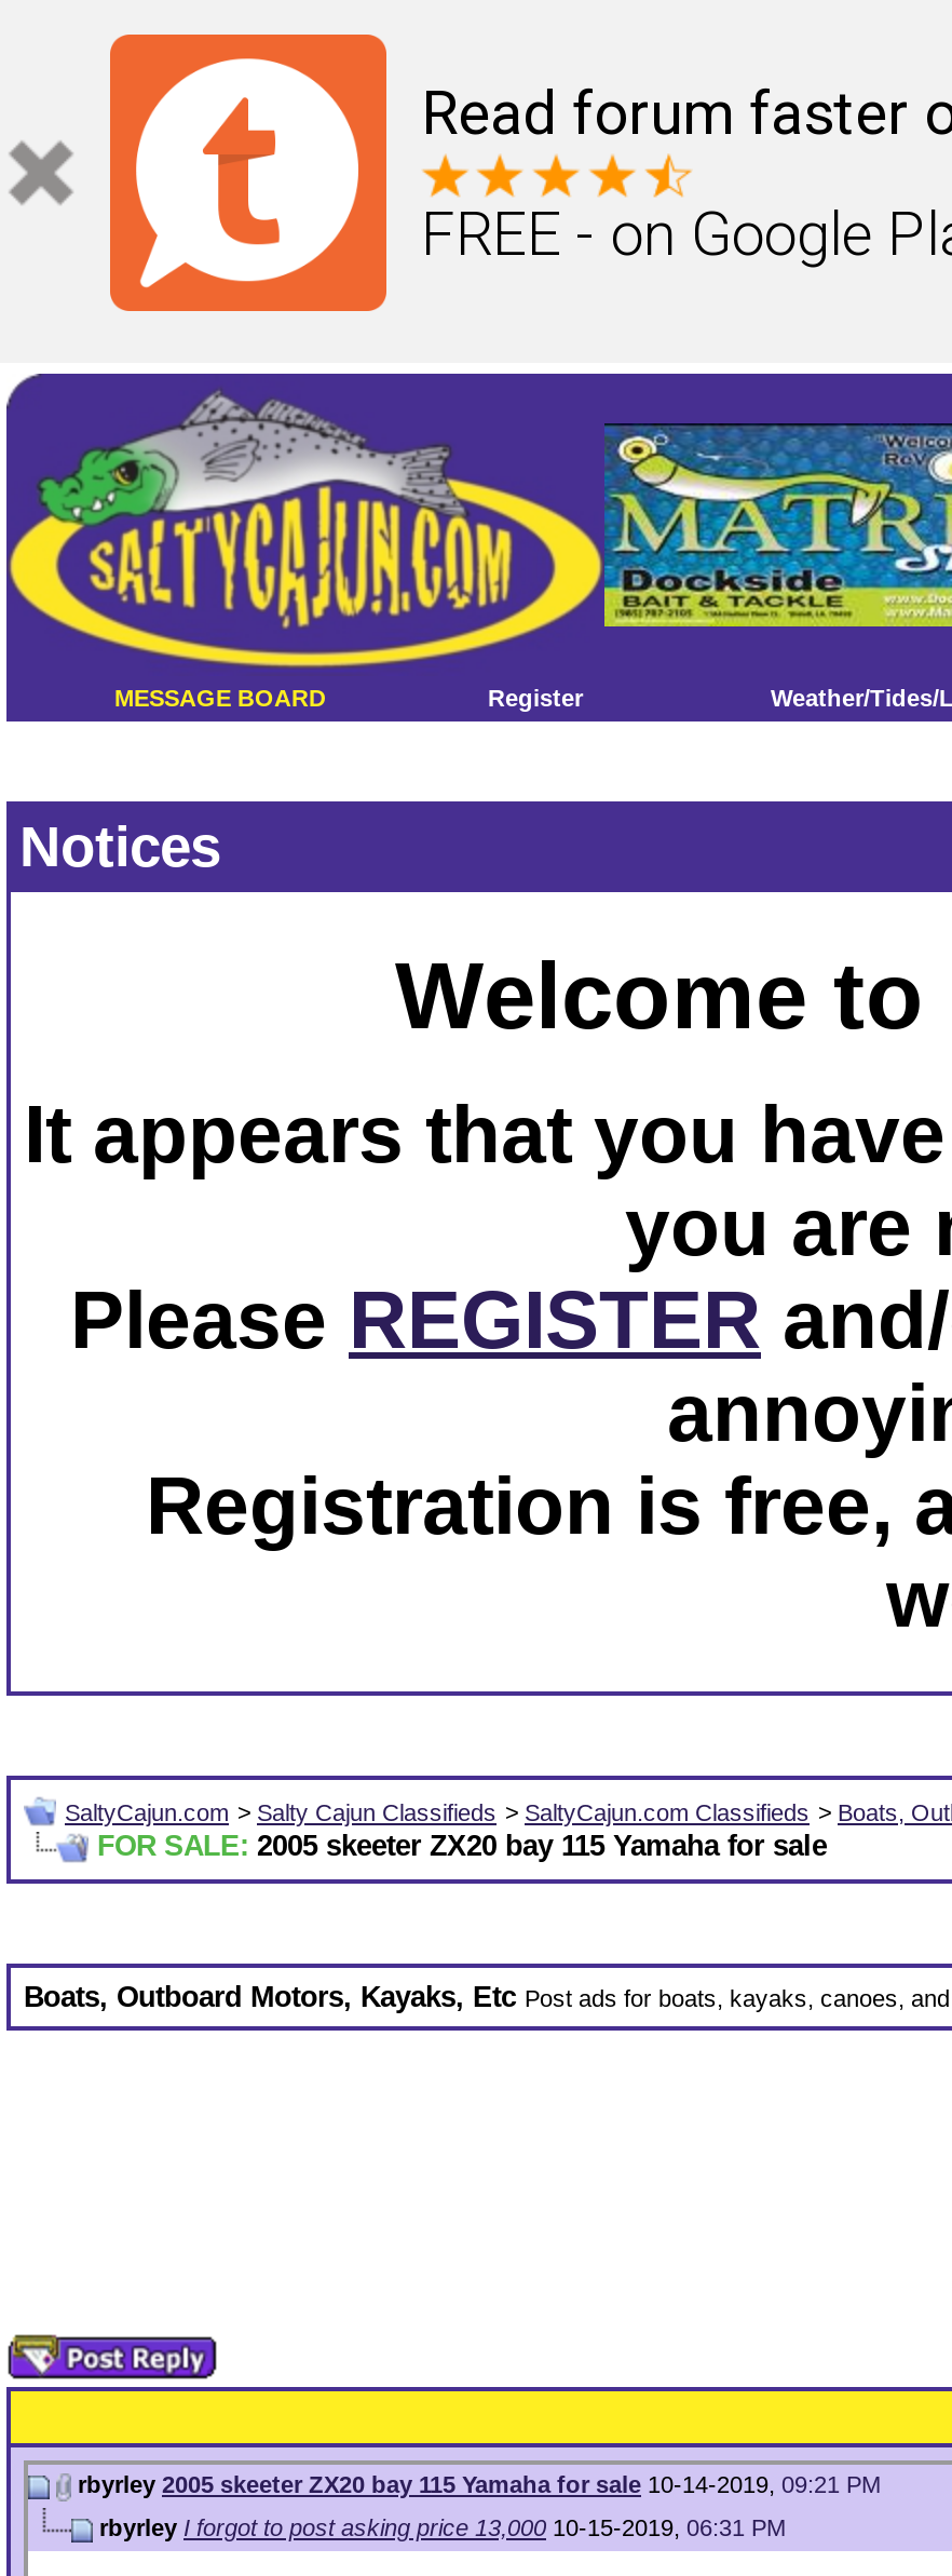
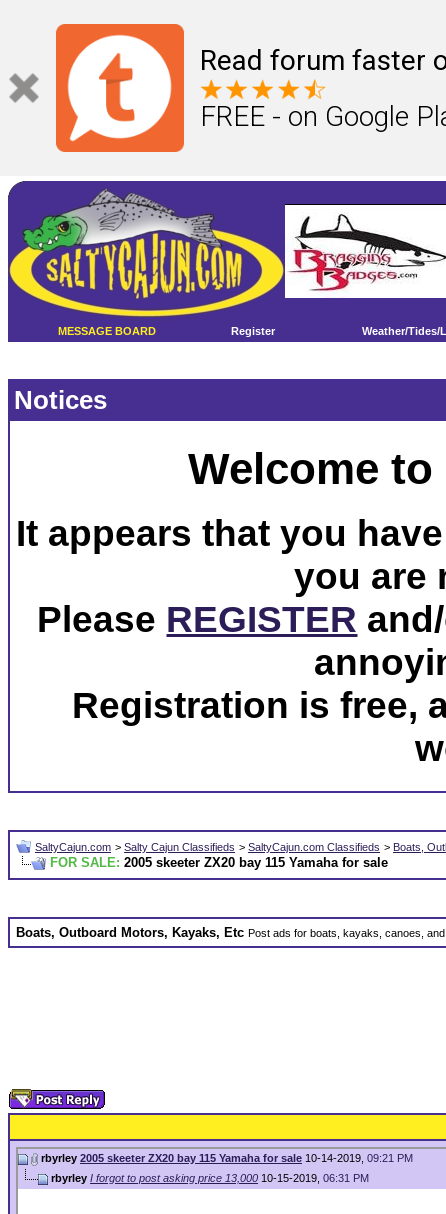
- [image]
+ [image]
